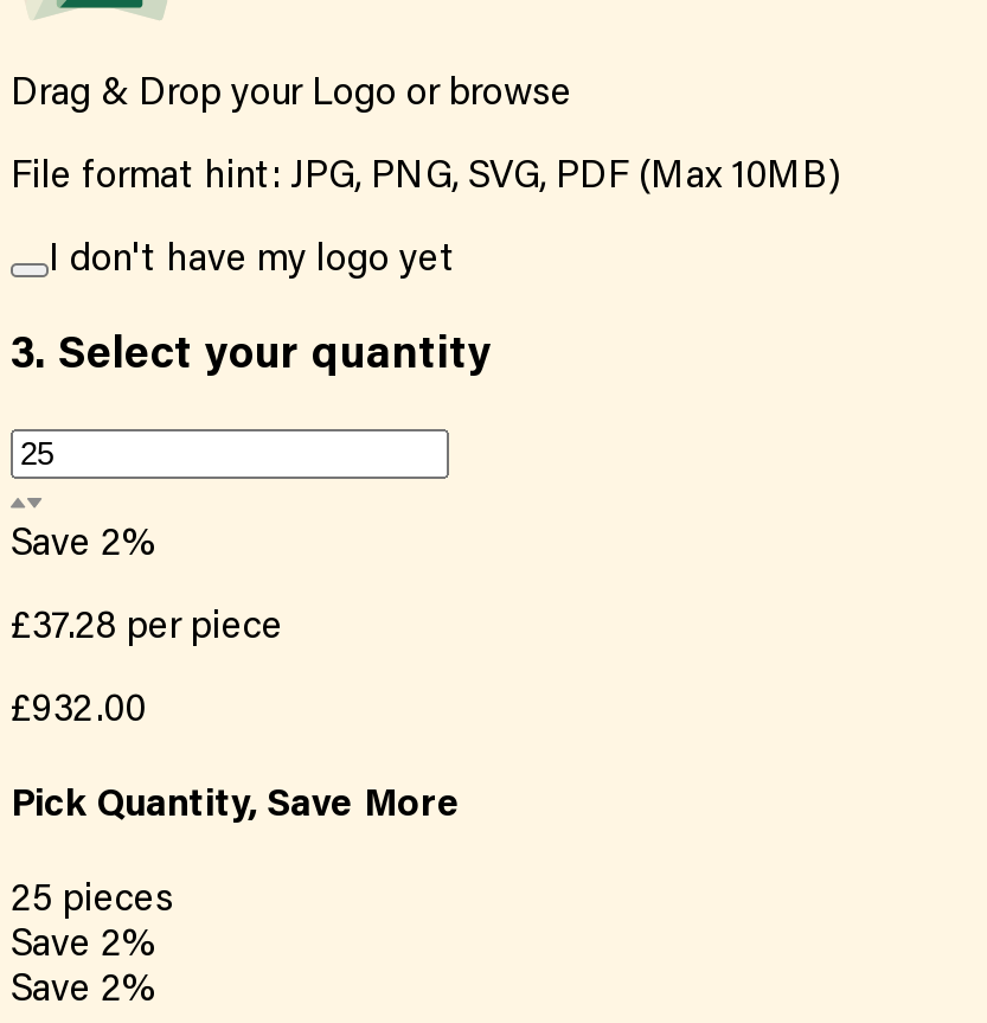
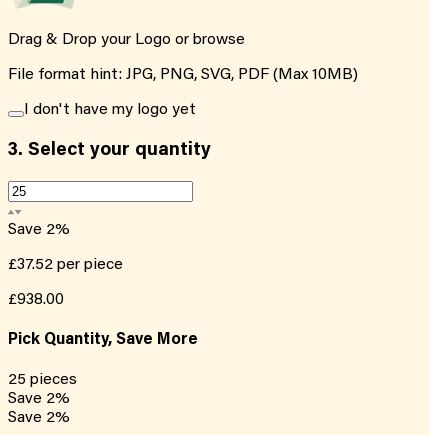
- £37.28 per piece
+ £37.52 per piece

- £932.00
+ £938.00
